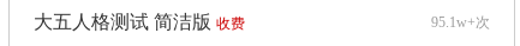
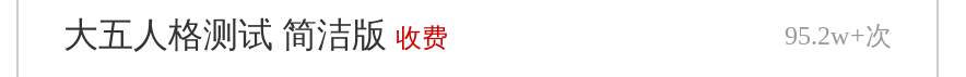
- 95.1w+次
+ 95.2w+次
